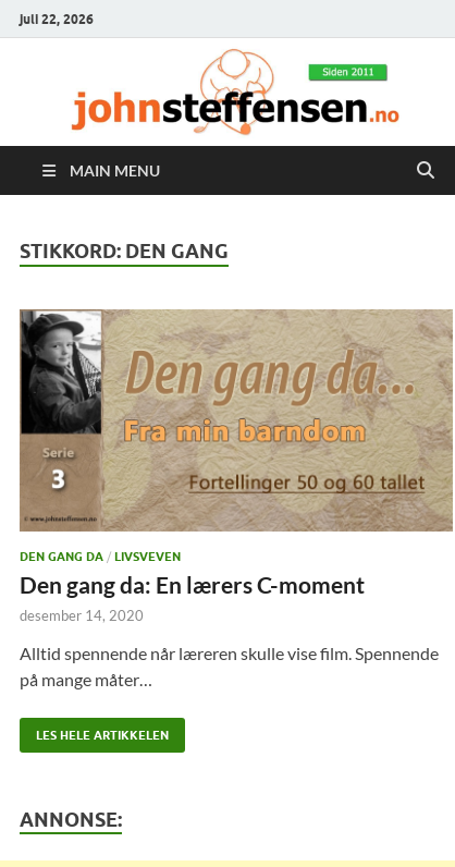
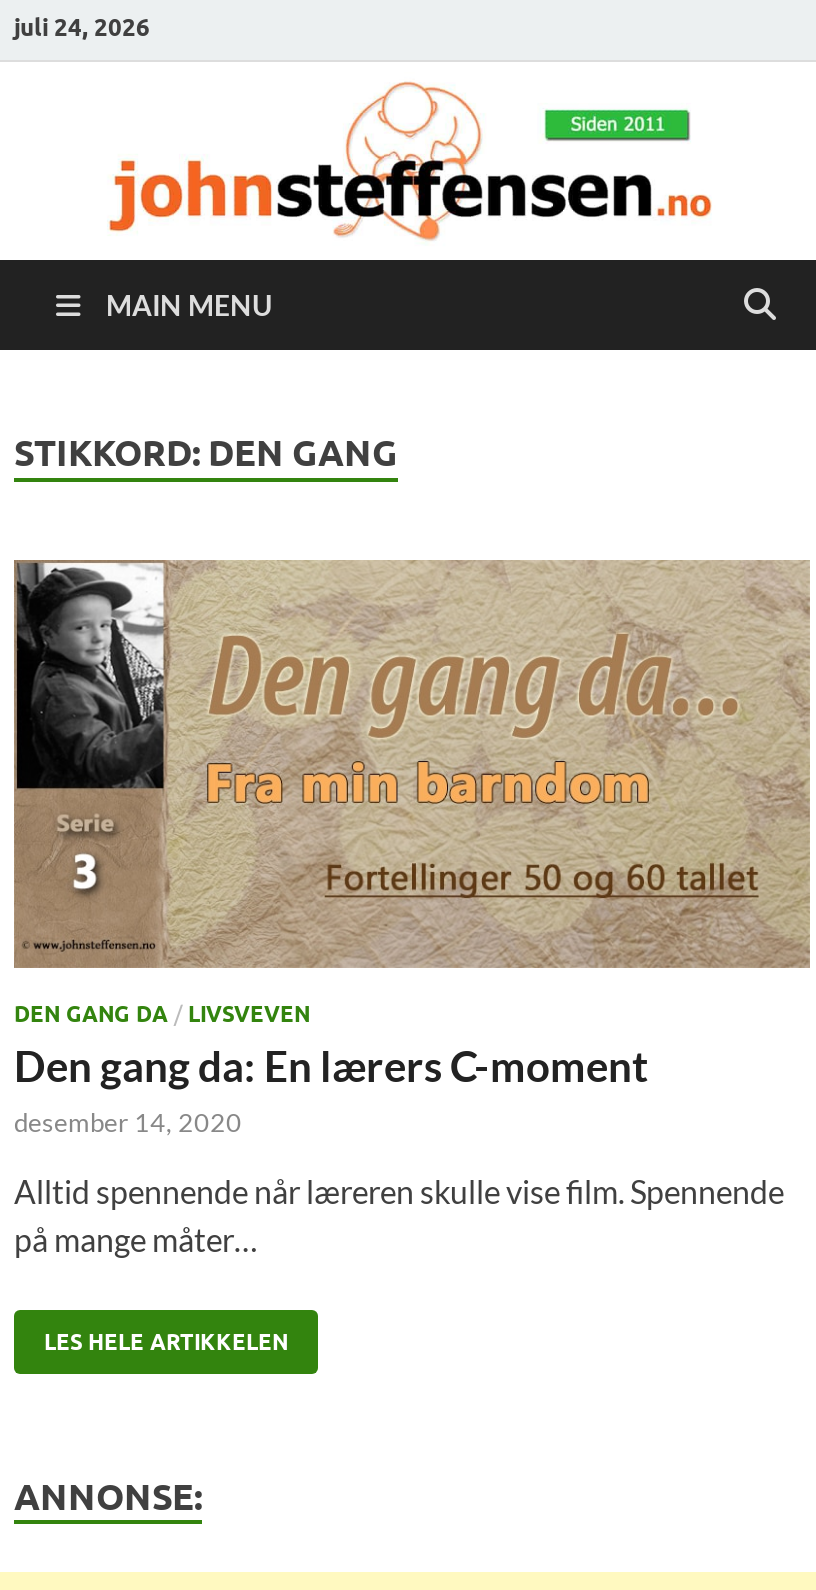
- juli 22, 2026
+ juli 24, 2026
